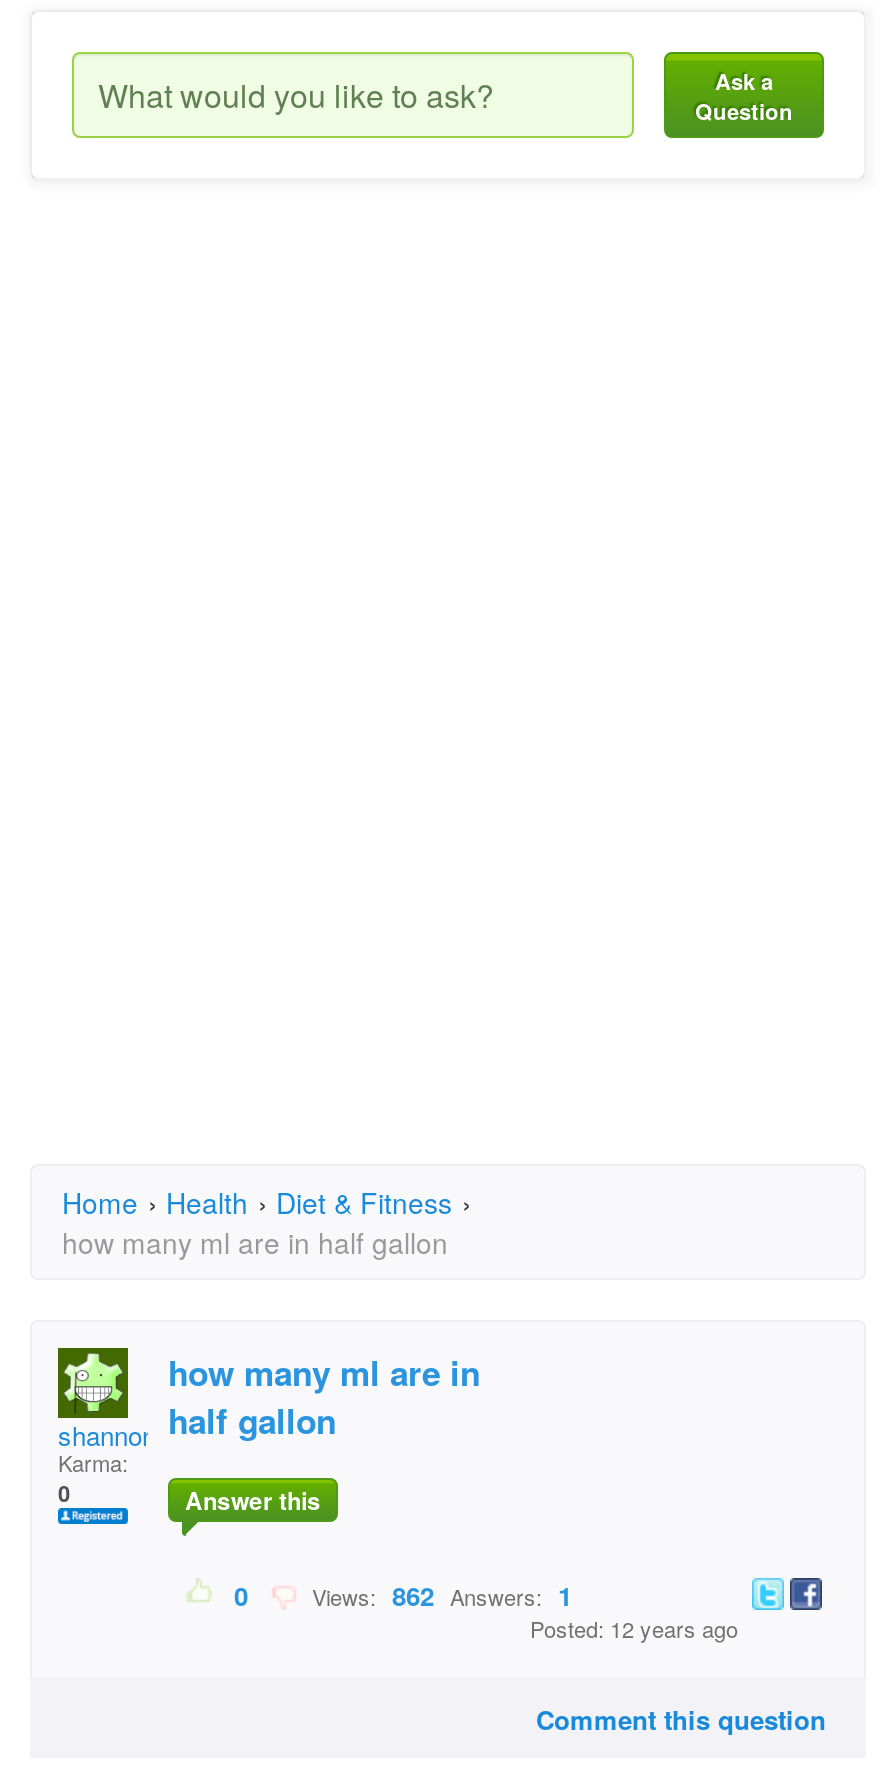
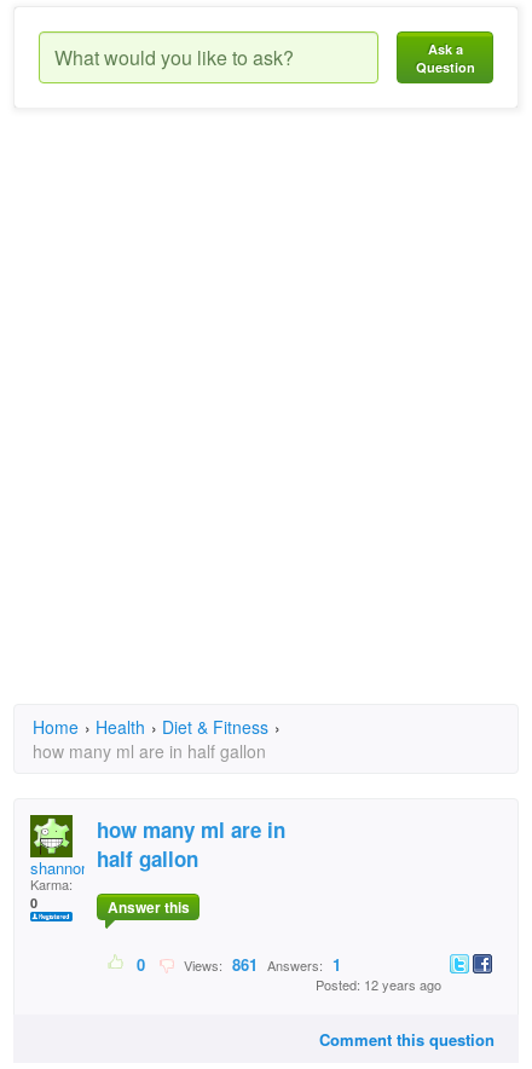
- Views: 862 Answers: 1
+ Views: 861 Answers: 1
